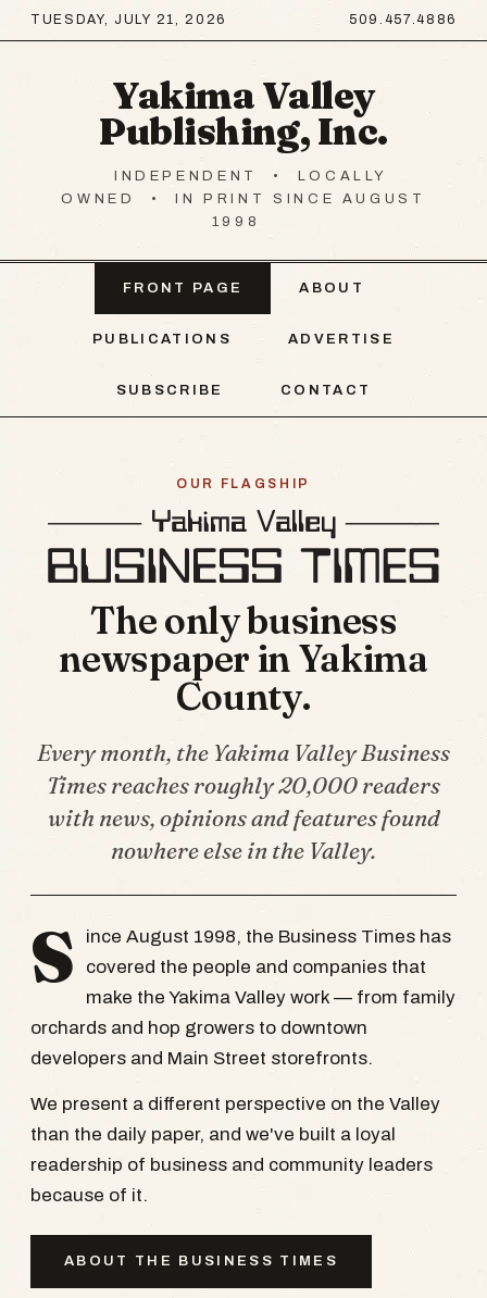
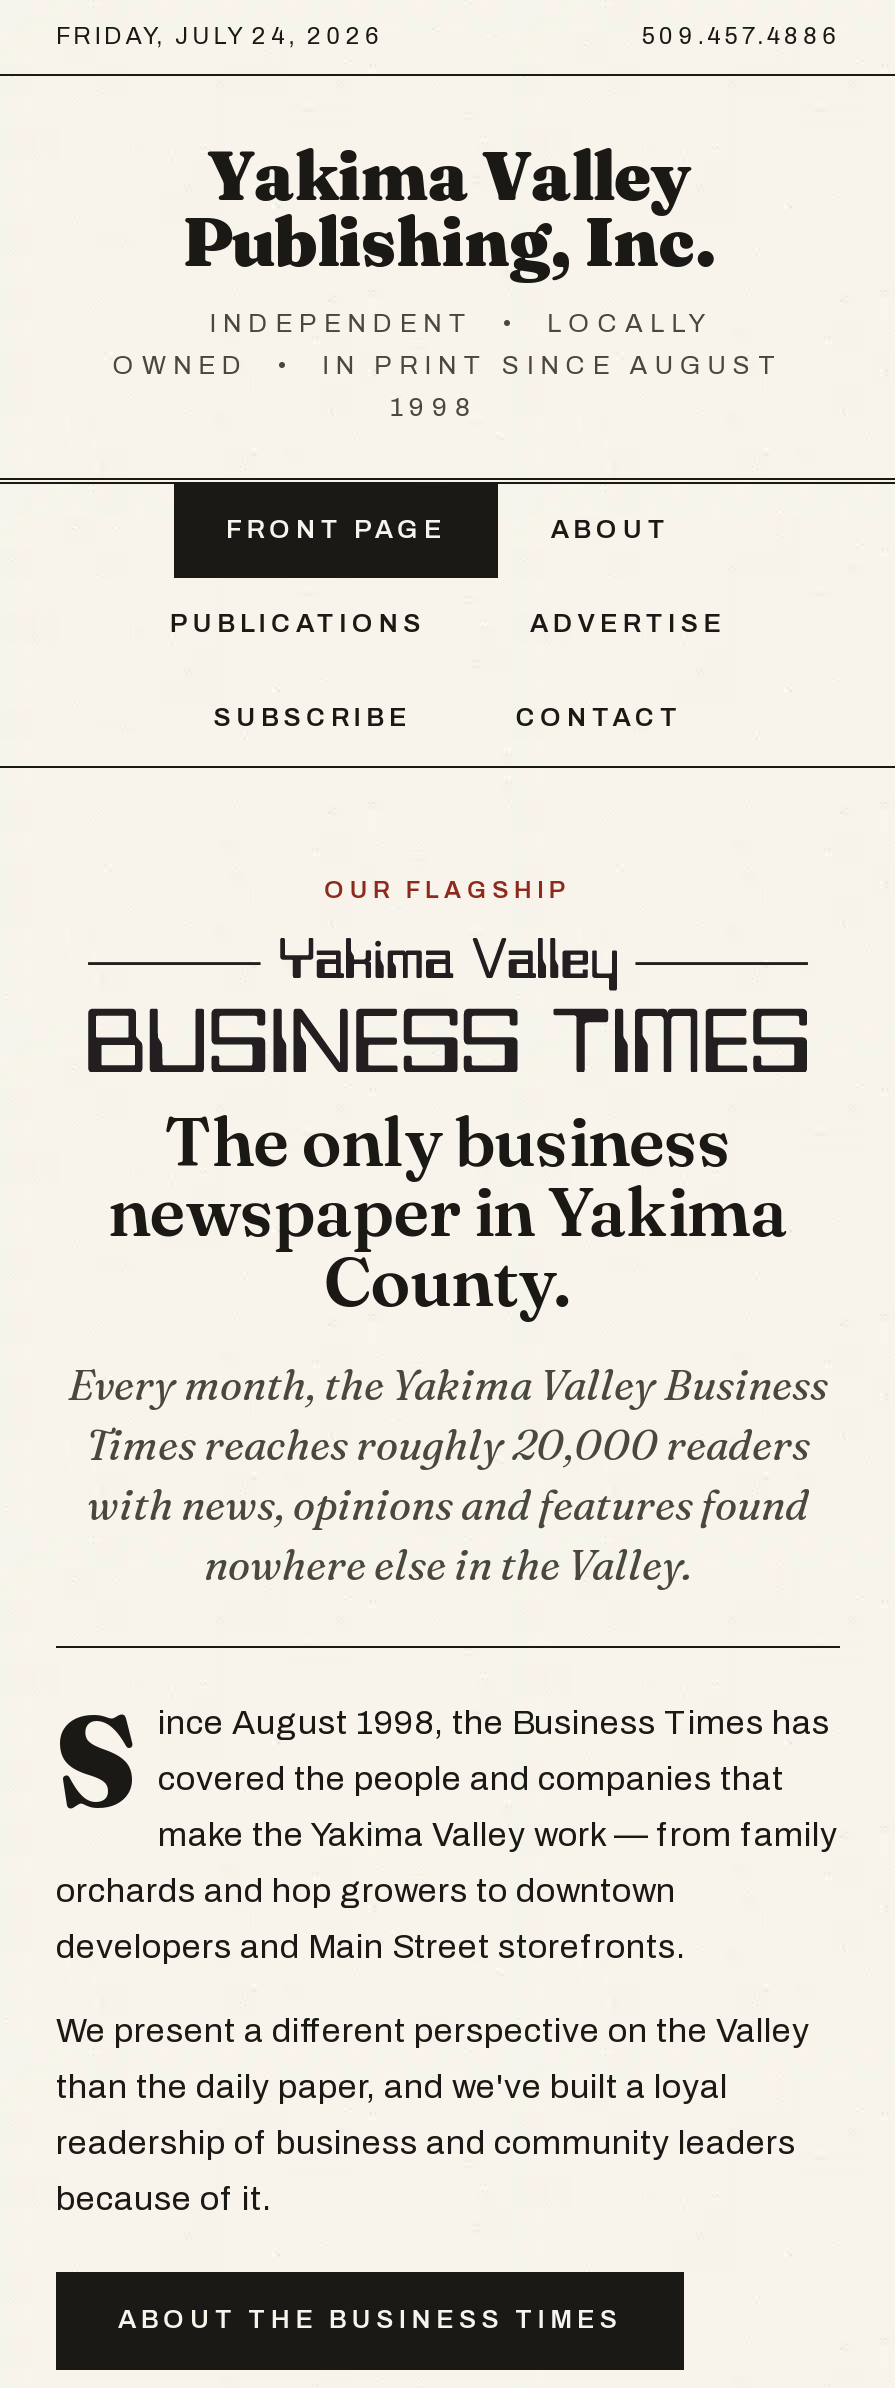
- TUESDAY, JULY 21, 2026
+ FRIDAY, JULY 24, 2026
